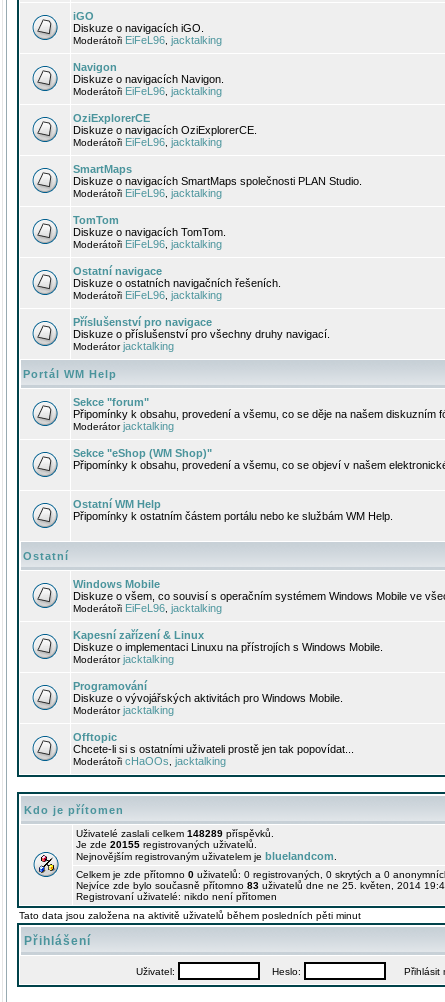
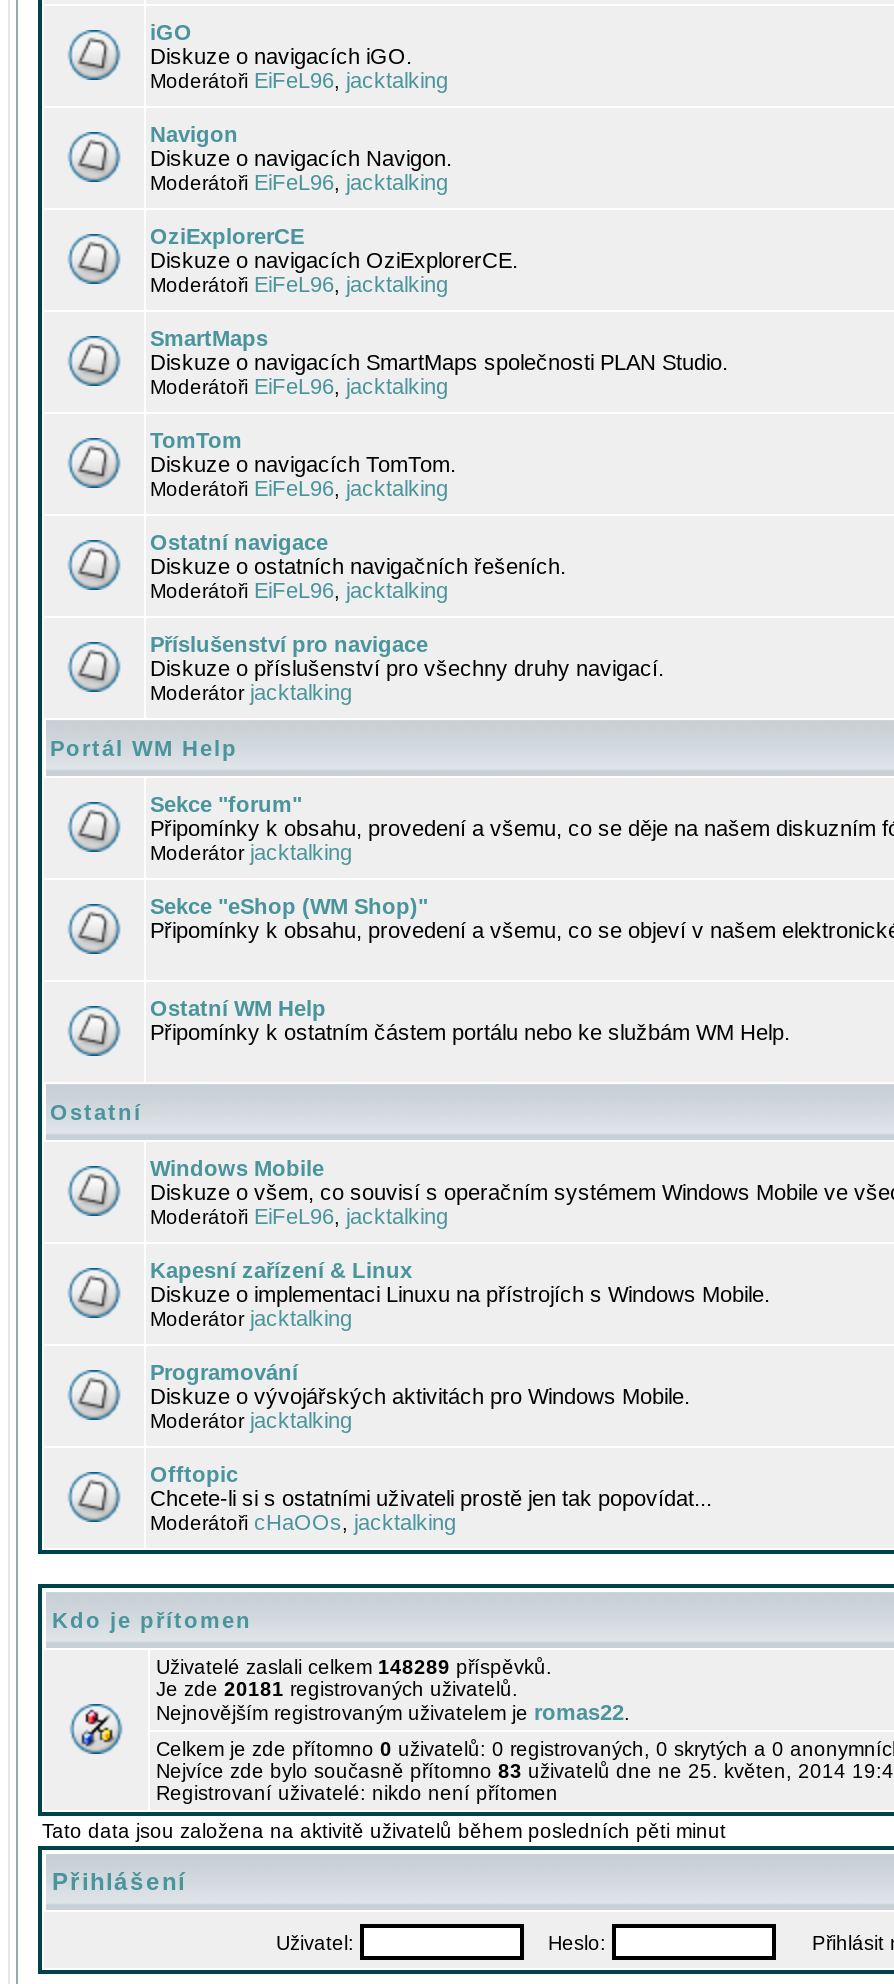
- Je zde 20155 registrovaných uživatelů.
+ Je zde 20181 registrovaných uživatelů.

- Nejnovějším registrovaným uživatelem je bluelandcom.
+ Nejnovějším registrovaným uživatelem je romas22.
